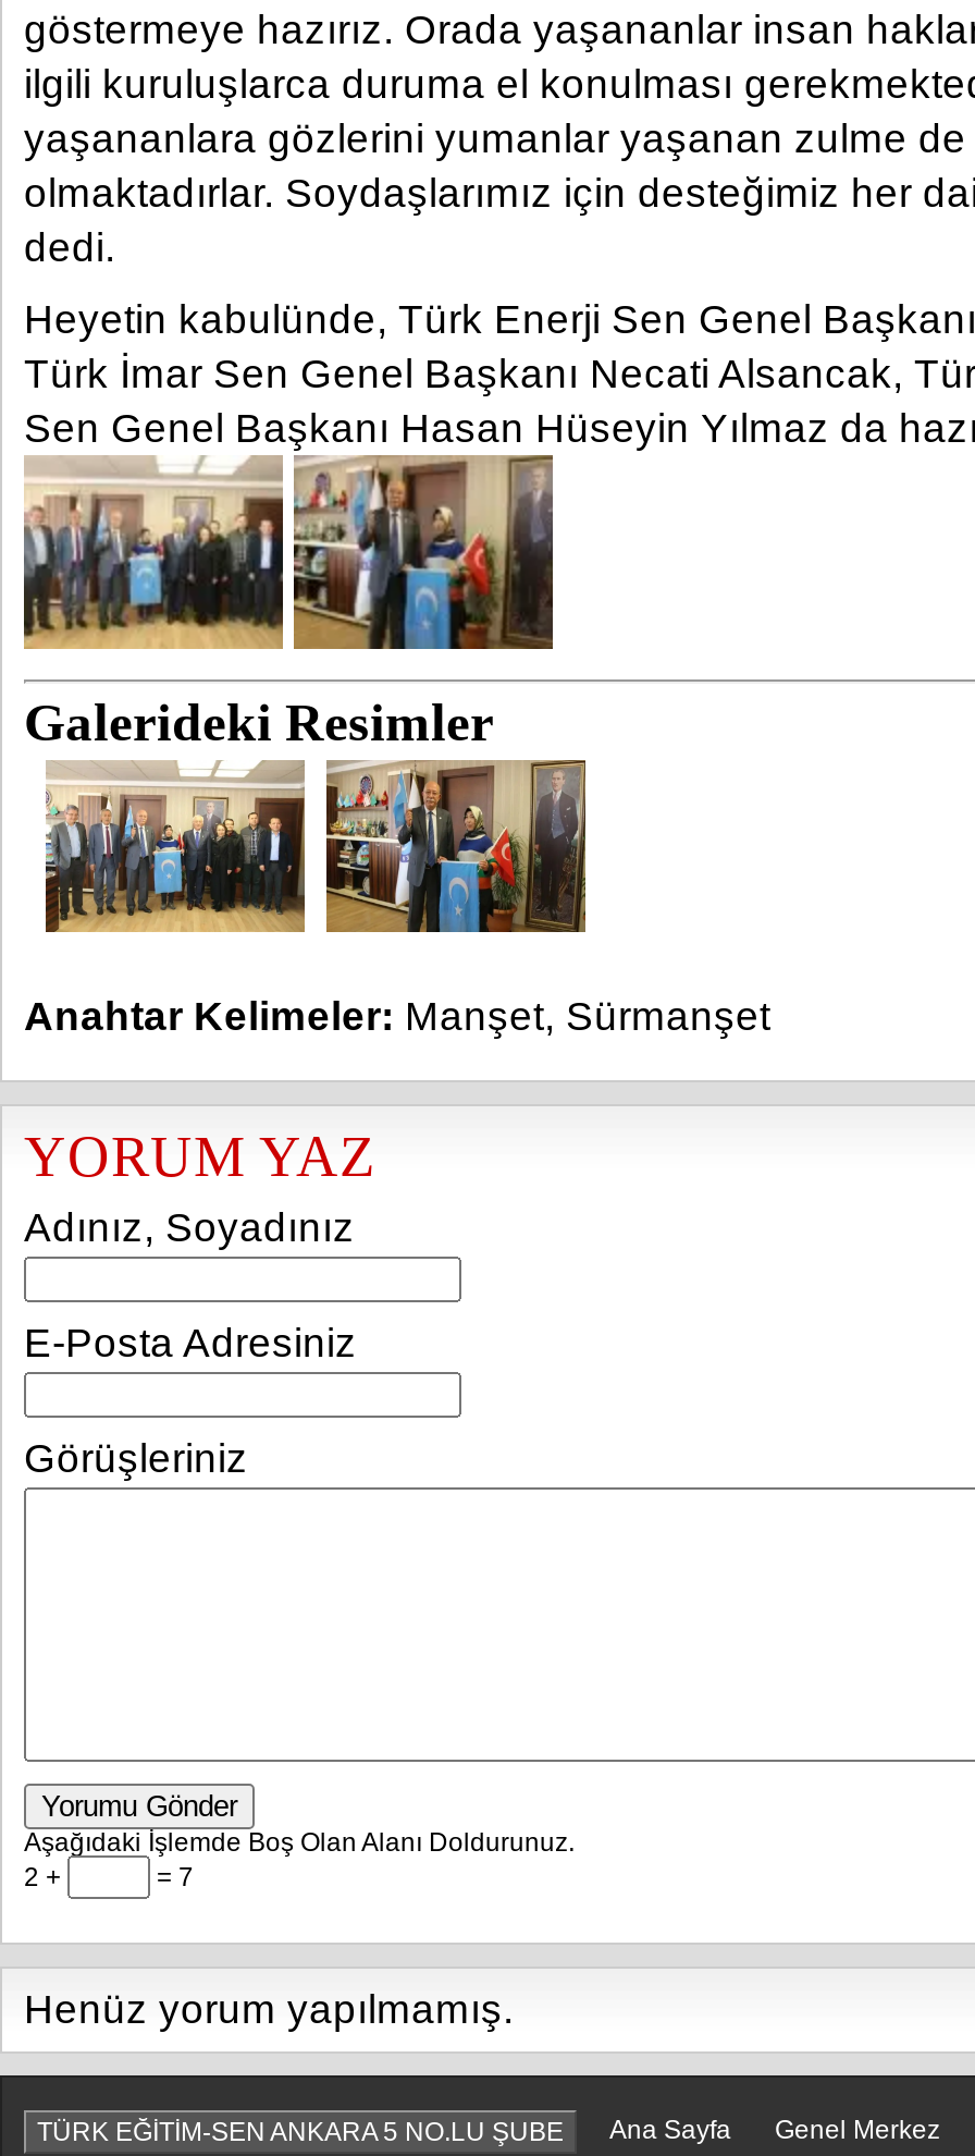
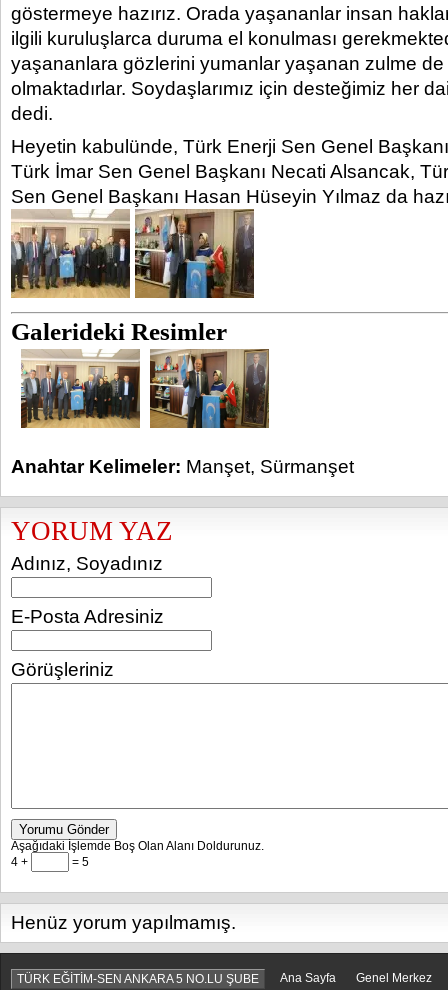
- 2 +
+ 4 +

- = 7
+ = 5
